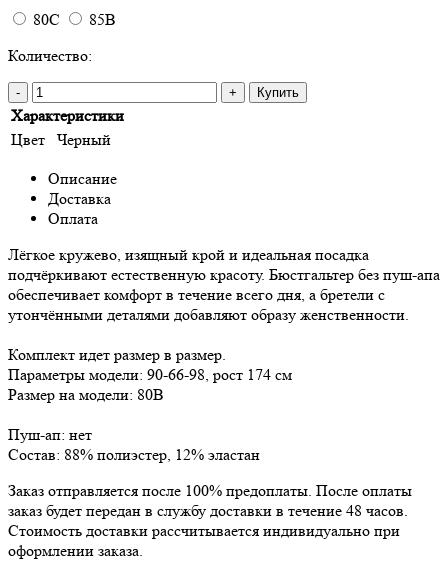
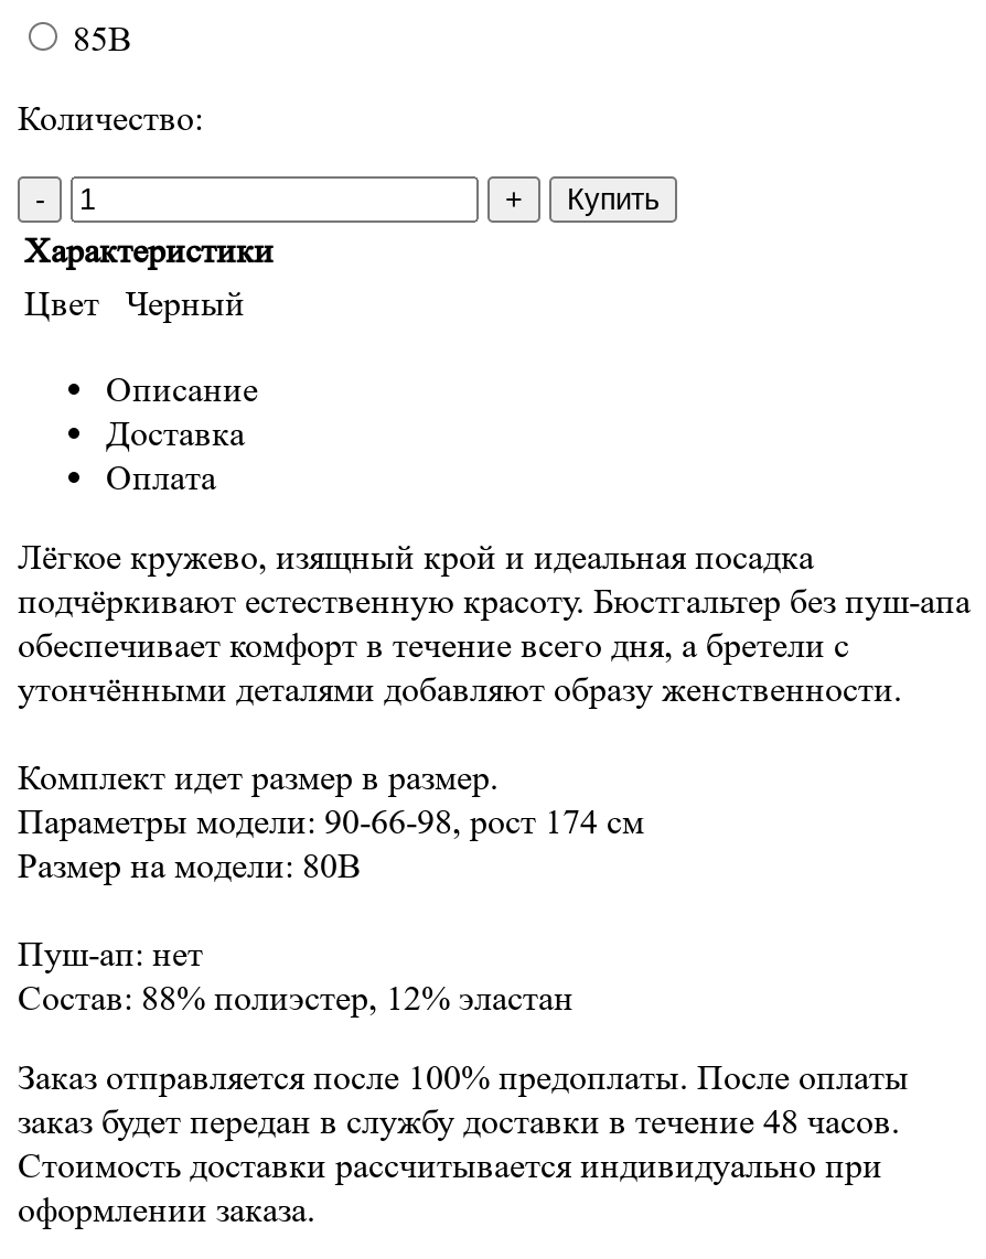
- 80C
